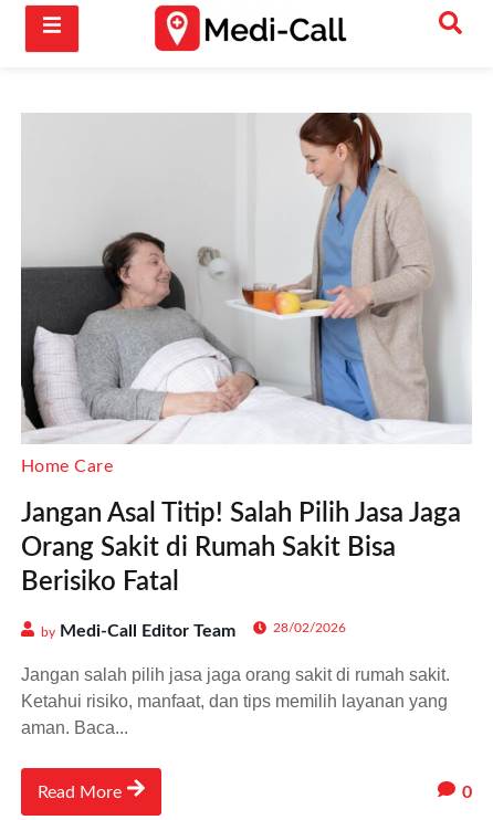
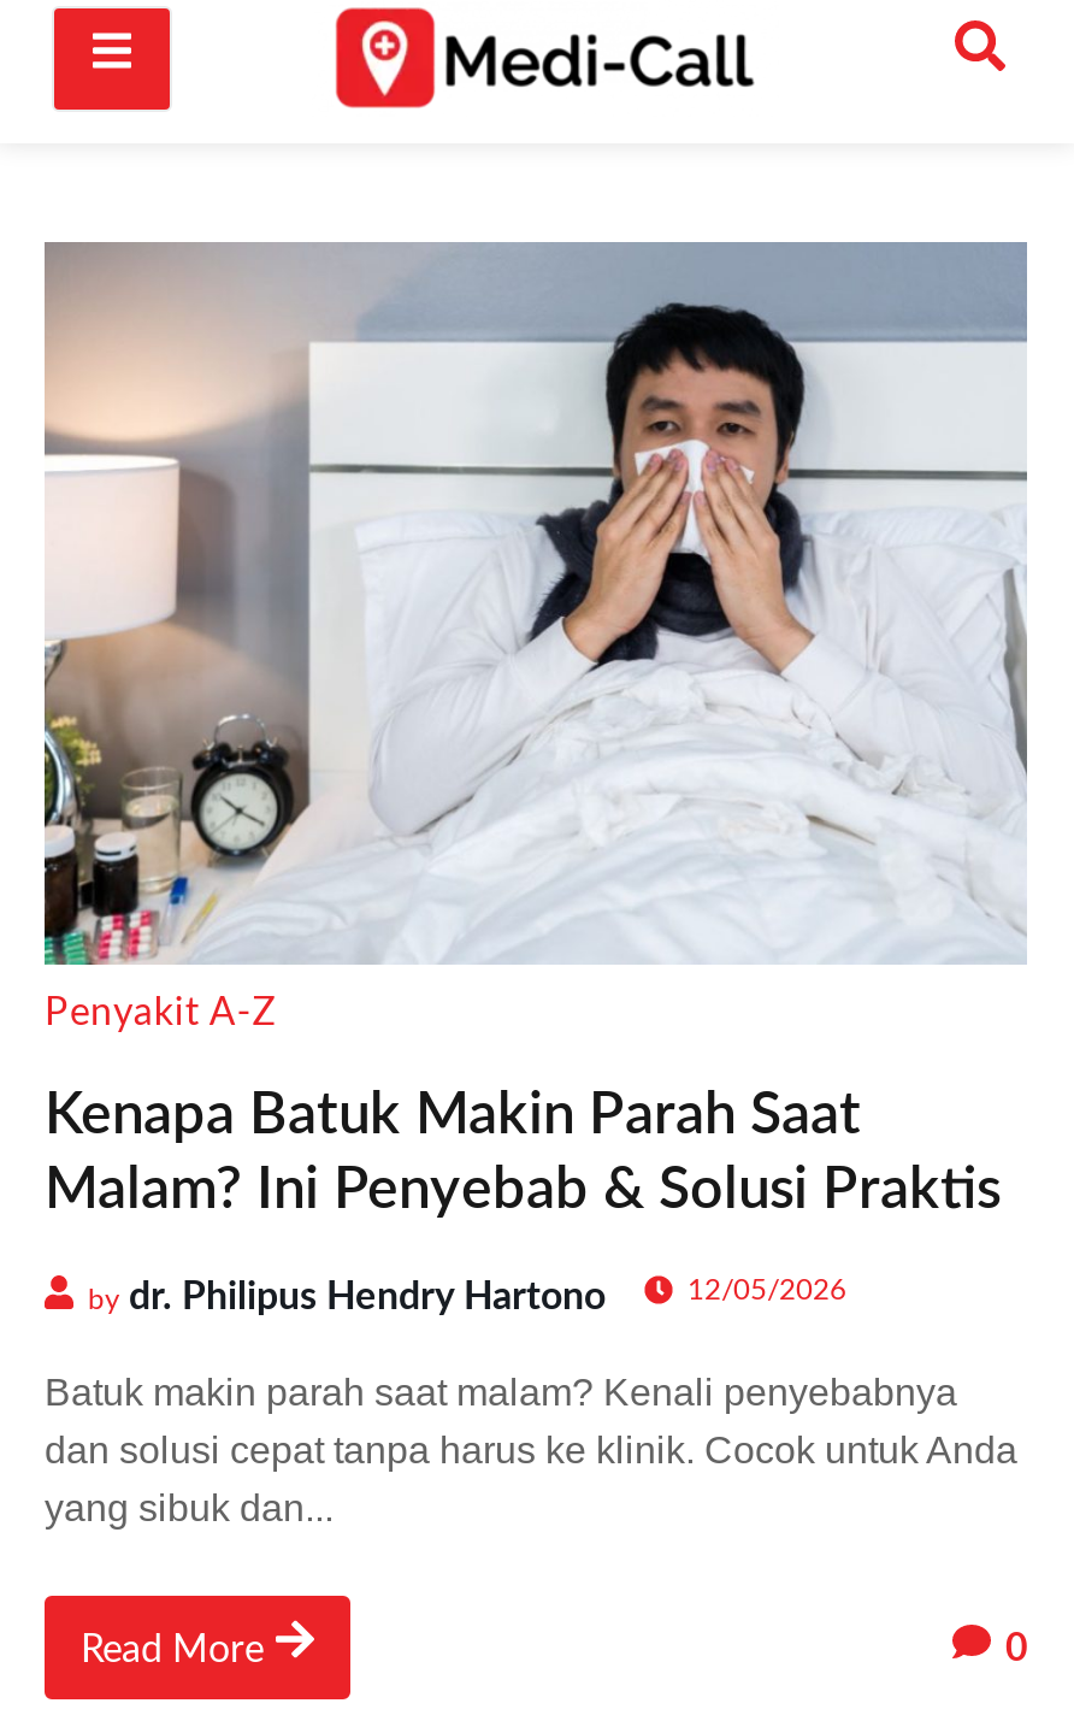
- [image]
- Home Care
+ [image]
+ Penyakit A-Z

- Jangan Asal Titip! Salah Pilih Jasa Jaga
- Orang Sakit di Rumah Sakit Bisa
- Berisiko Fatal
+ Kenapa Batuk Makin Parah Saat
+ Malam? Ini Penyebab & Solusi Praktis

- by Medi-Call Editor Team
- 28/02/2026
+ by dr. Philipus Hendry Hartono
+ 12/05/2026

- Jangan salah pilih jasa jaga orang sakit di rumah sakit.
- Ketahui risiko, manfaat, dan tips memilih layanan yang
- aman. Baca...
+ Batuk makin parah saat malam? Kenali penyebabnya
+ dan solusi cepat tanpa harus ke klinik. Cocok untuk Anda
+ yang sibuk dan...
